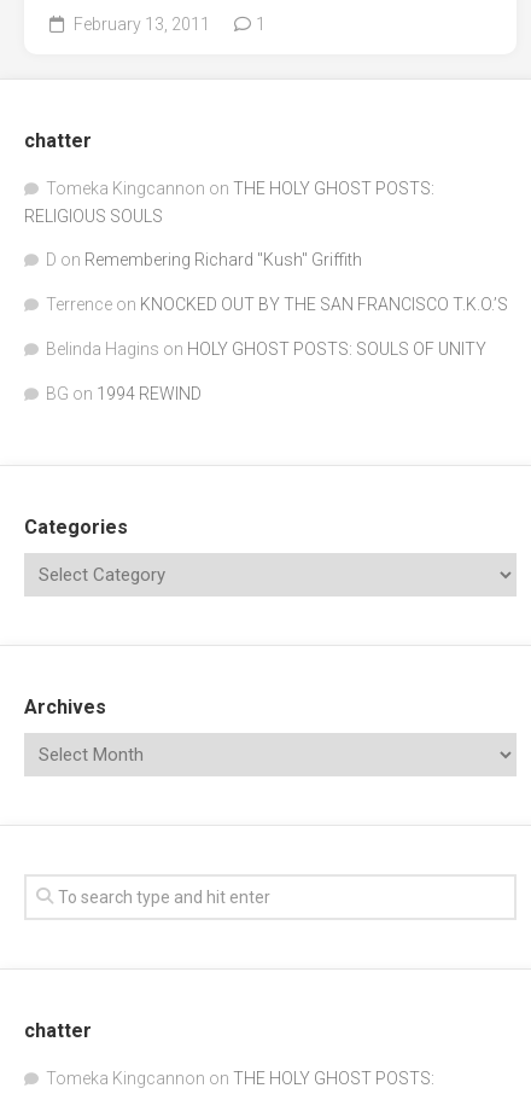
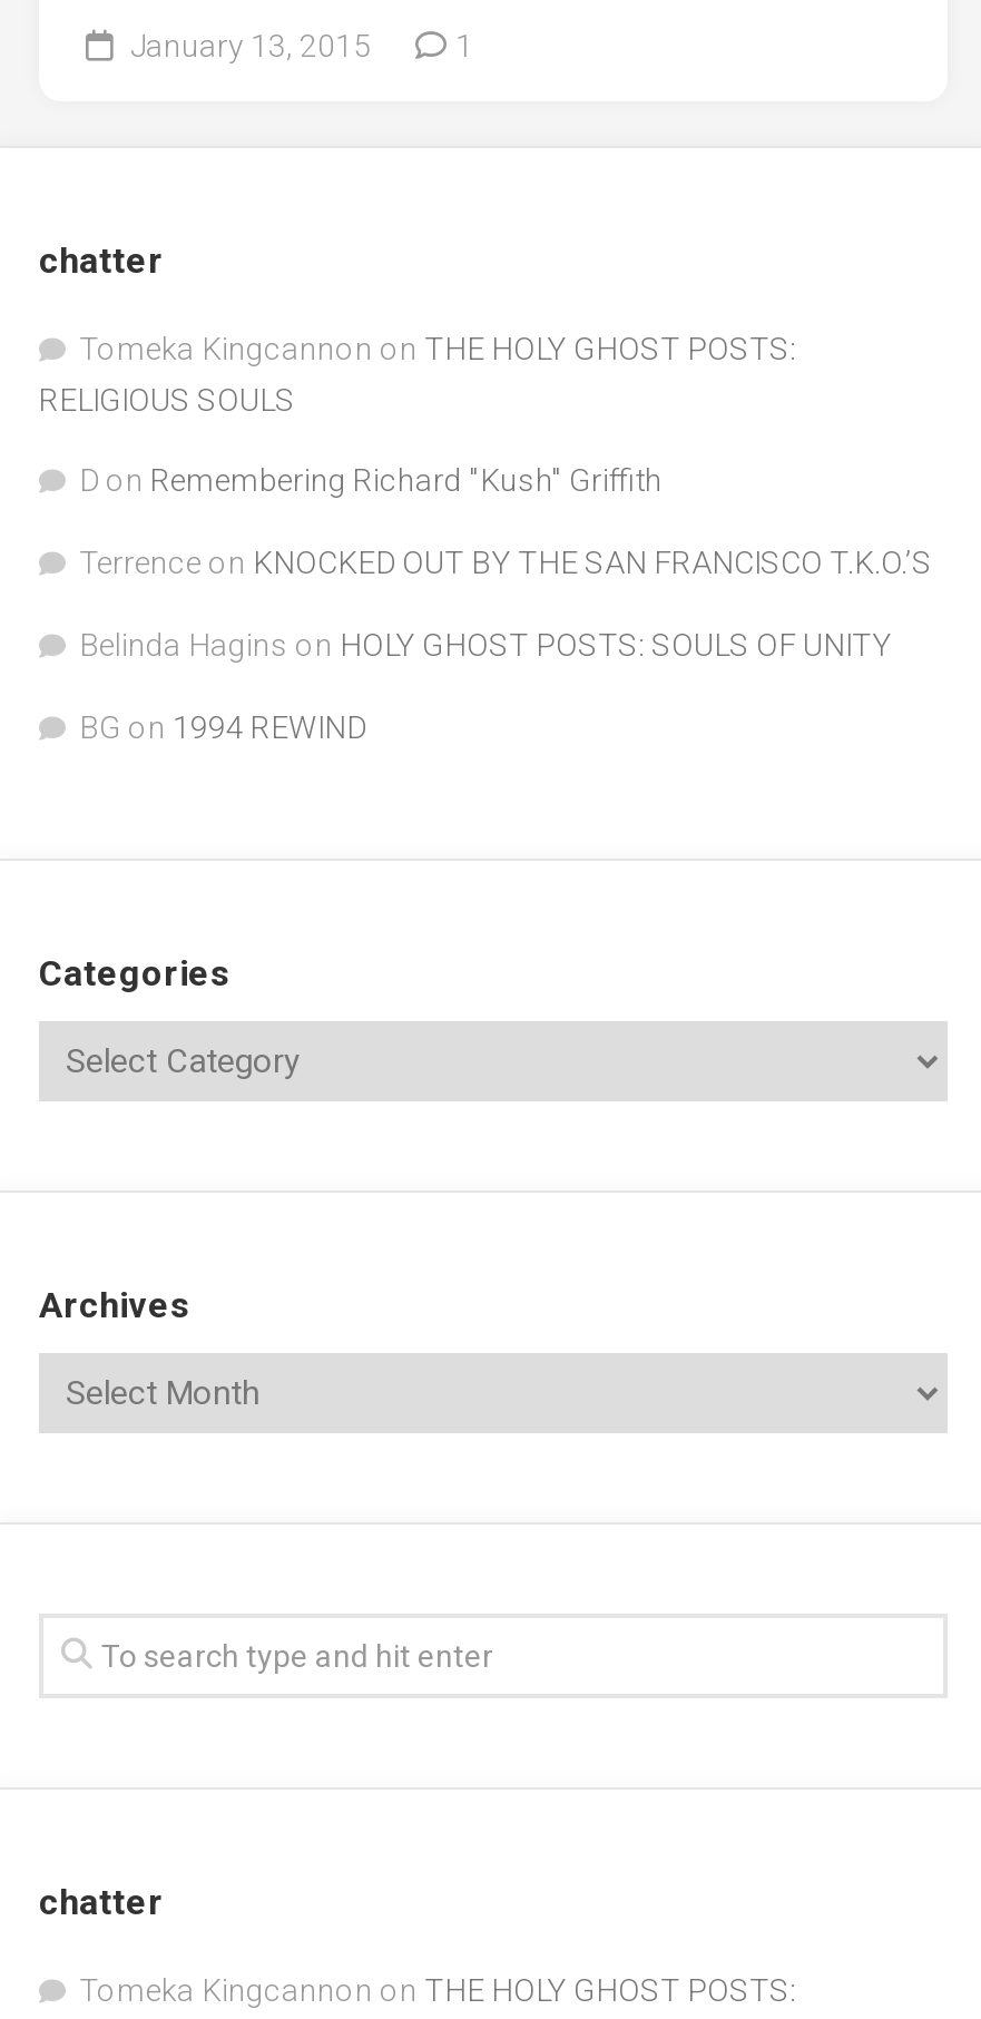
- February 13, 2011
+ January 13, 2015
